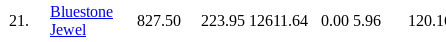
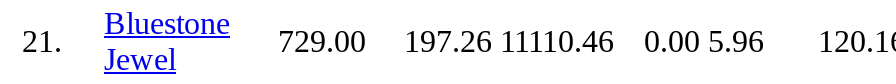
- 827.50
+ 729.00

- 223.95 12611.64
+ 197.26 11110.46
